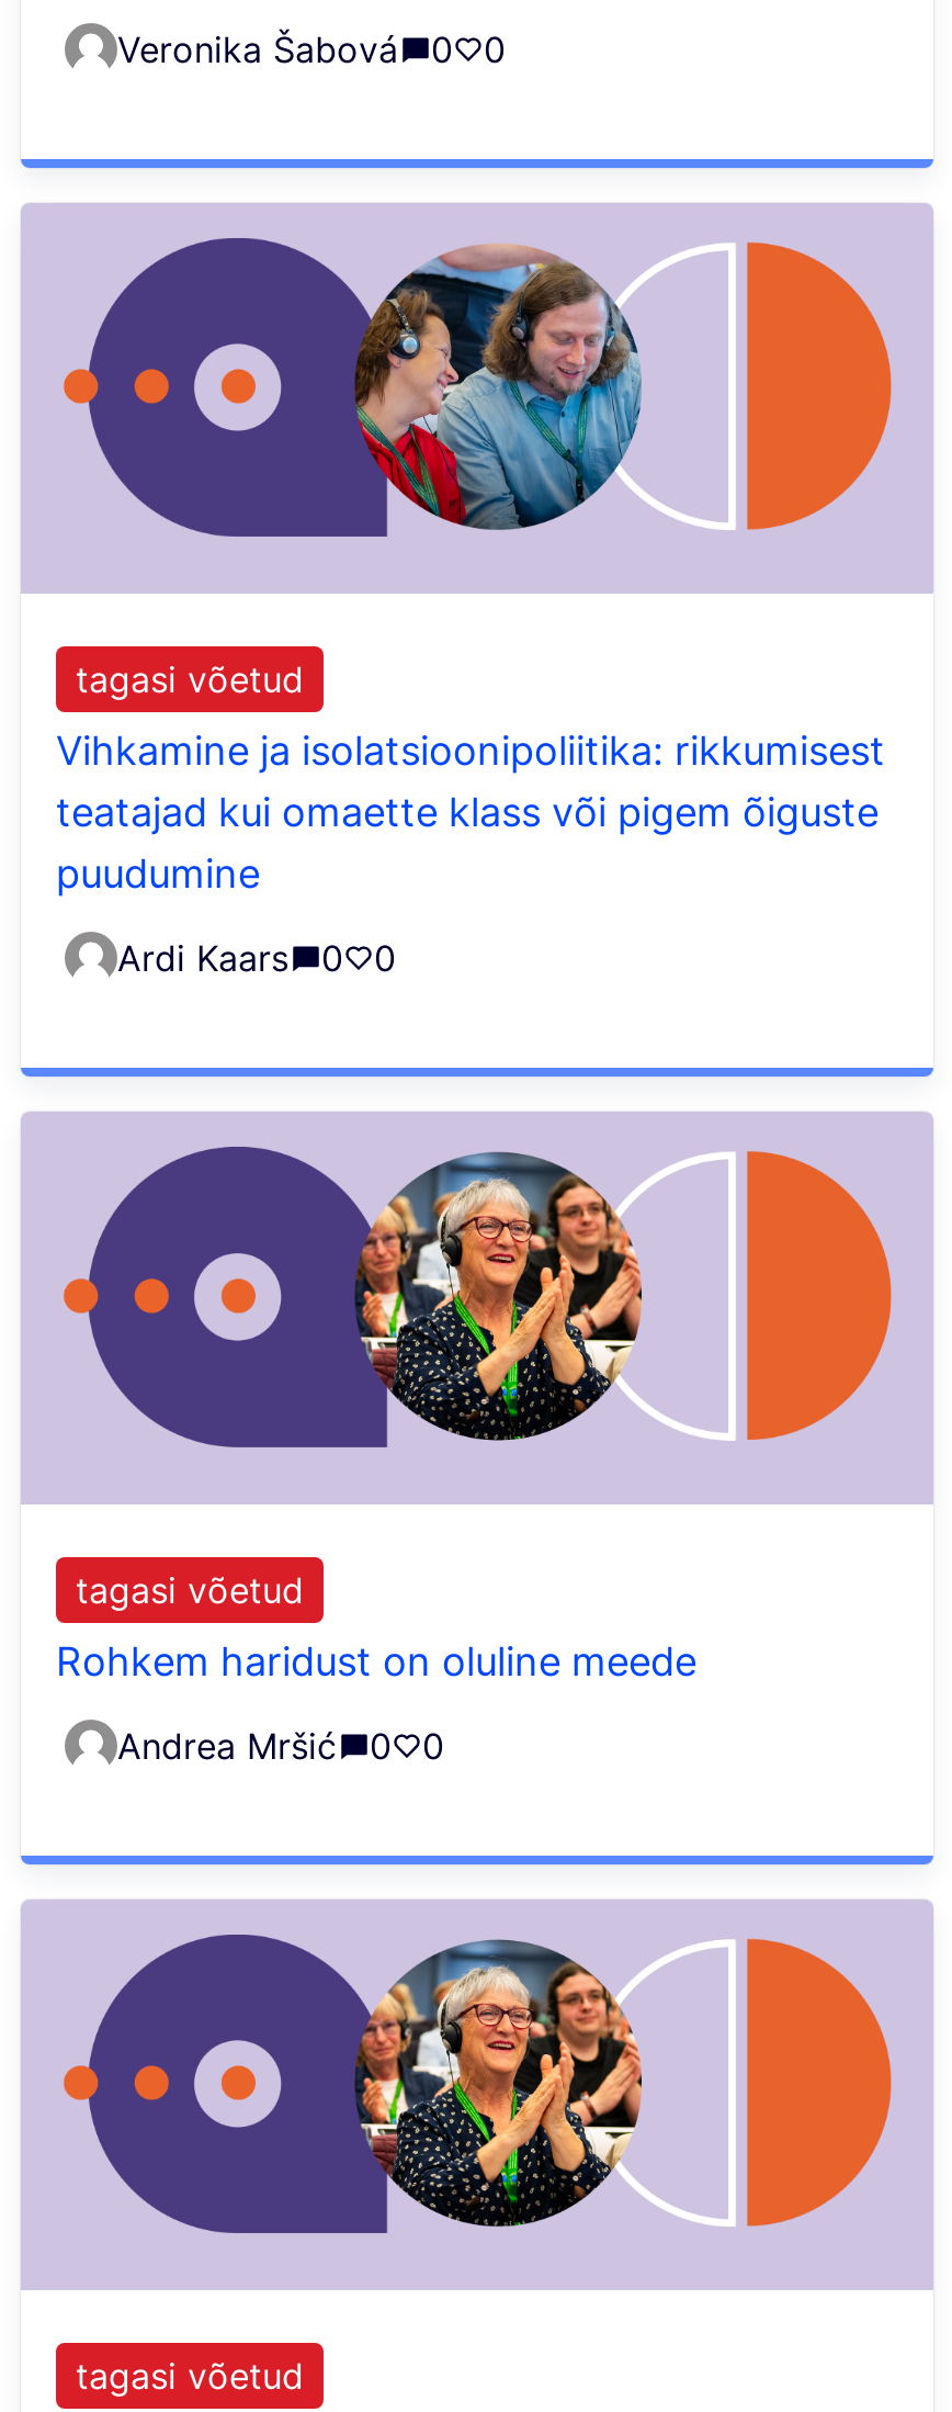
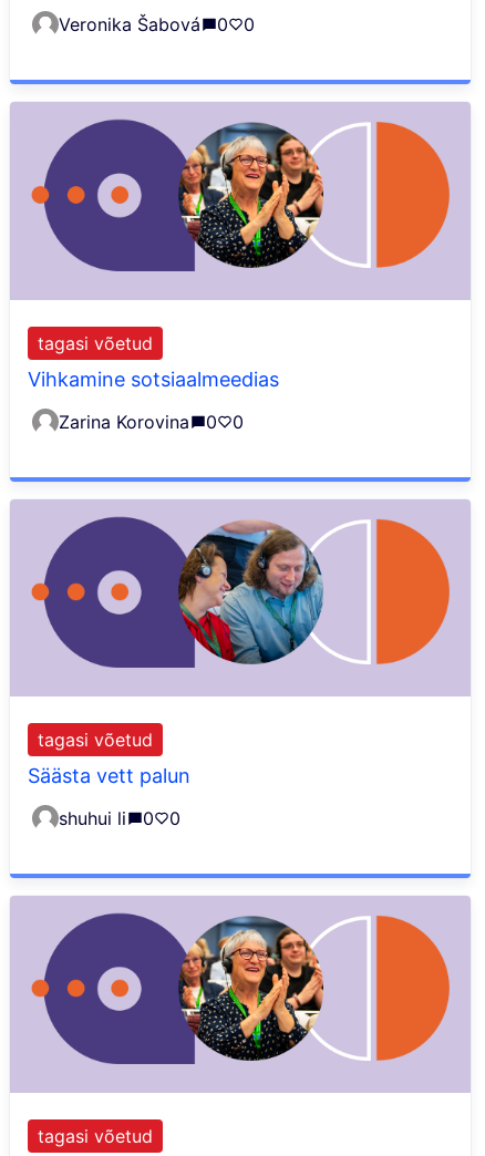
moved down: [image]

- Vihkamine ja isolatsioonipoliitika: rikkumisest
- teatajad kui omaette klass või pigem õiguste
- puudumine
+ Vihkamine sotsiaalmeedias

- Ardi Kaars
+ Zarina Korovina

moved up: [image]

- Rohkem haridust on oluline meede
+ Säästa vett palun

- Andrea Mršić
+ shuhui li
